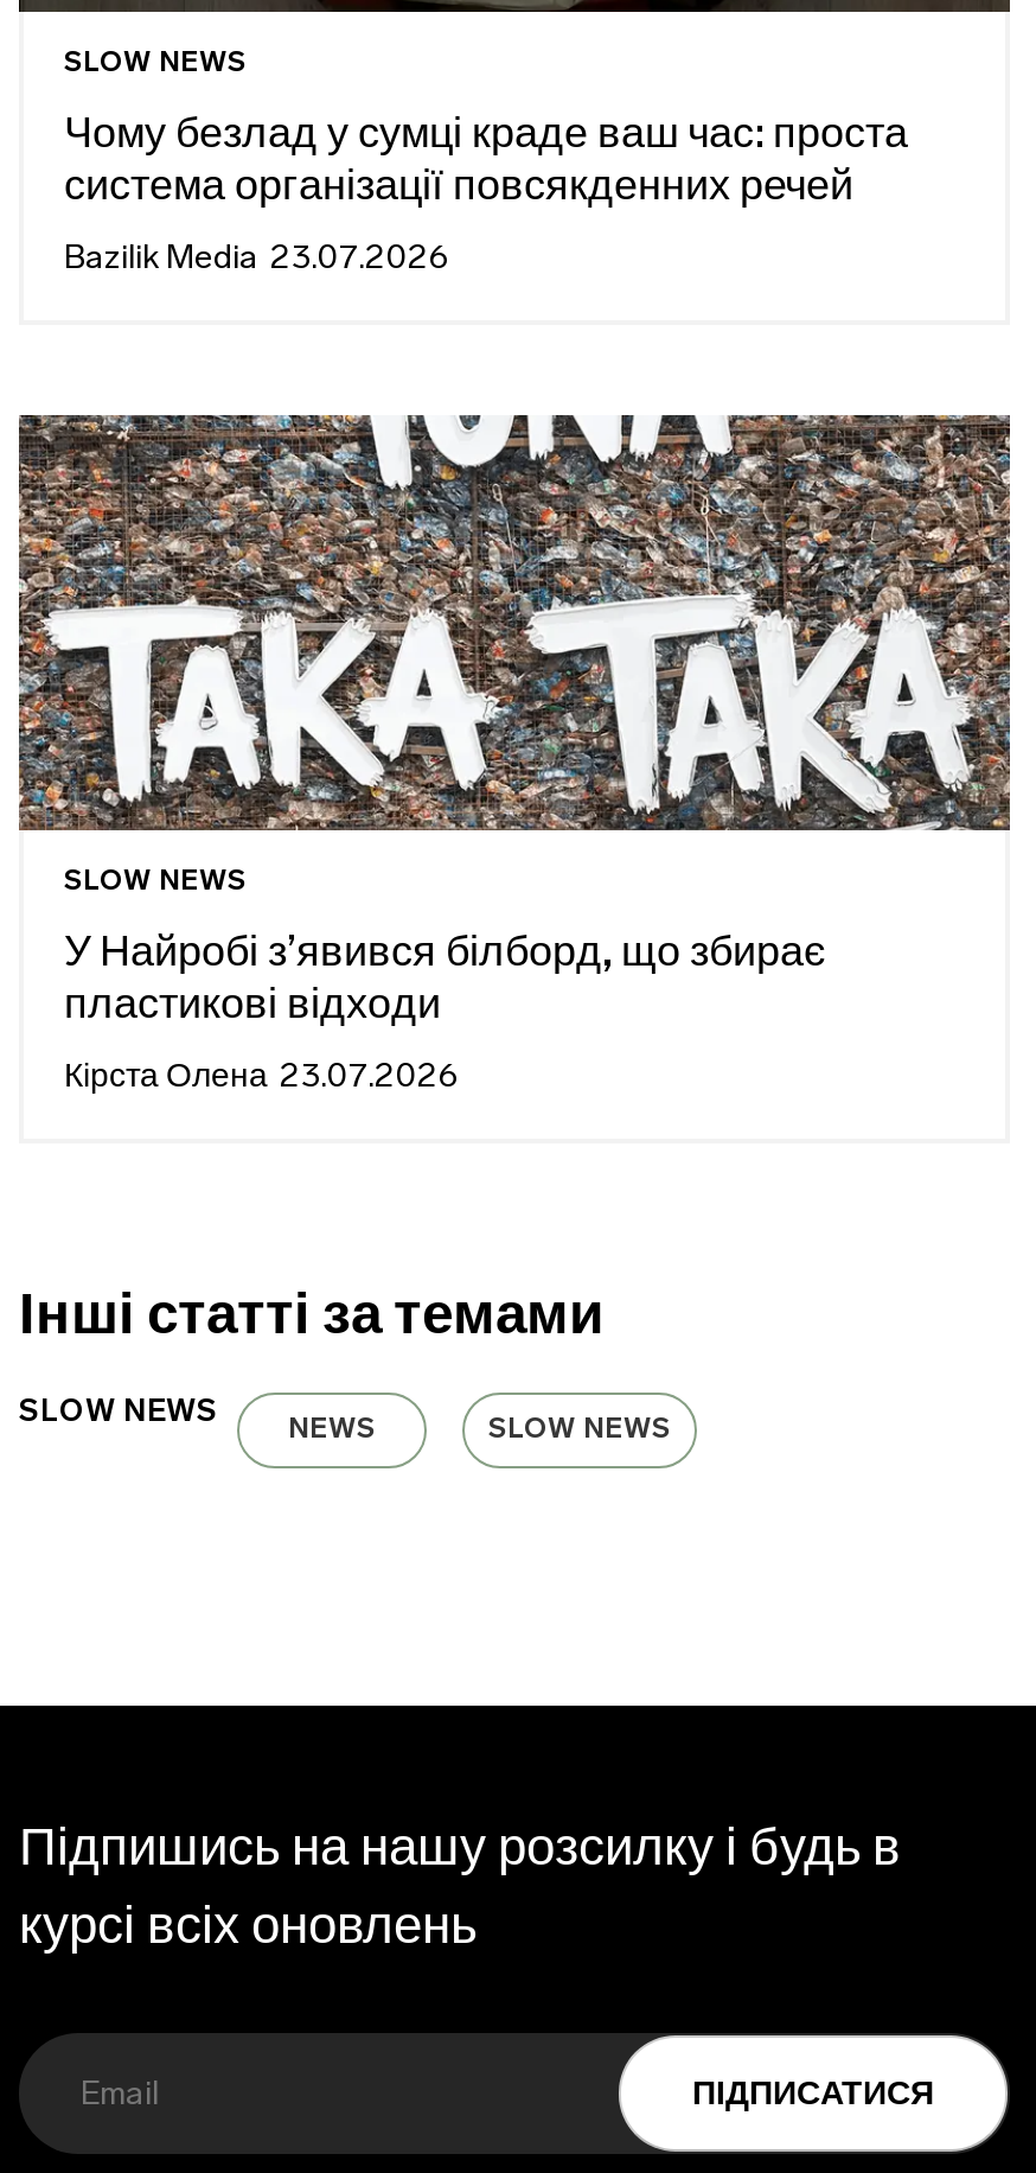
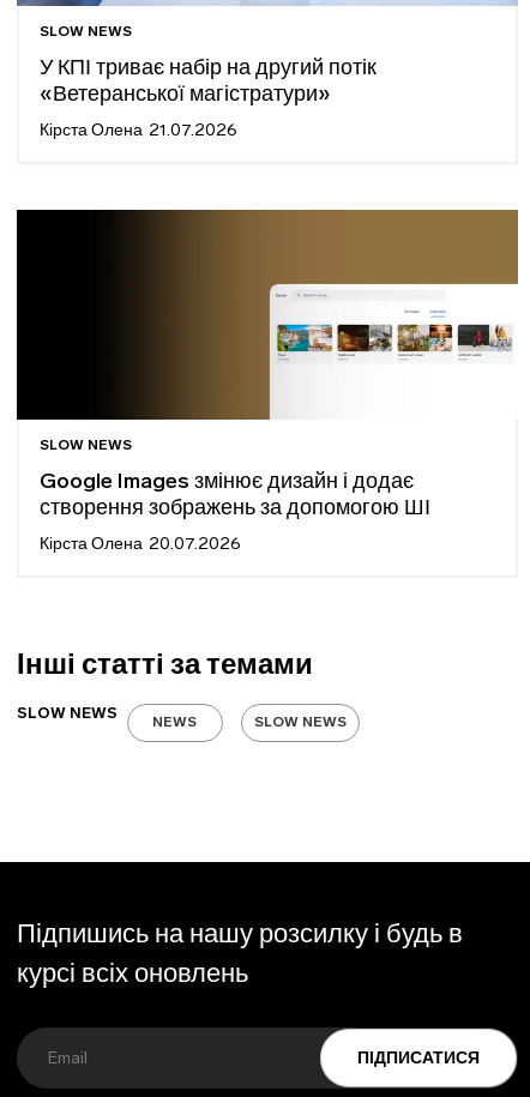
- Чому безлад у сумці краде ваш час: проста
- система організації повсякденних речей
+ У КПІ триває набір на другий потік
+ «Ветеранської магістратури»

- Bazilik Media 23.07.2026
+ Кірста Олена 21.07.2026

- [image]
+ [image]

- У Найробі з’явився білборд, що збирає
- пластикові відходи
+ Google Images змінює дизайн і додає
+ створення зображень за допомогою ШІ

- Кірста Олена 23.07.2026
+ Кірста Олена 20.07.2026
